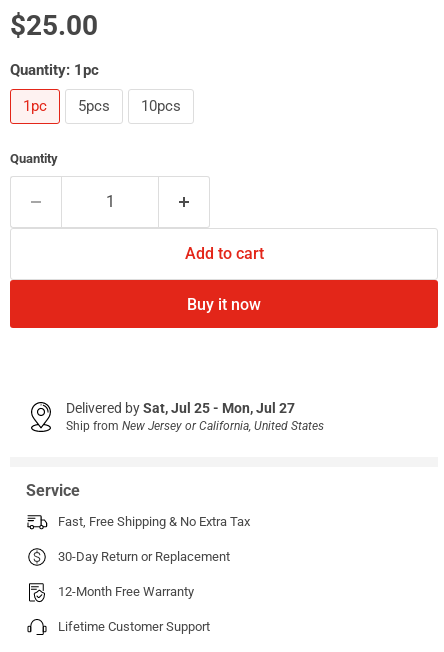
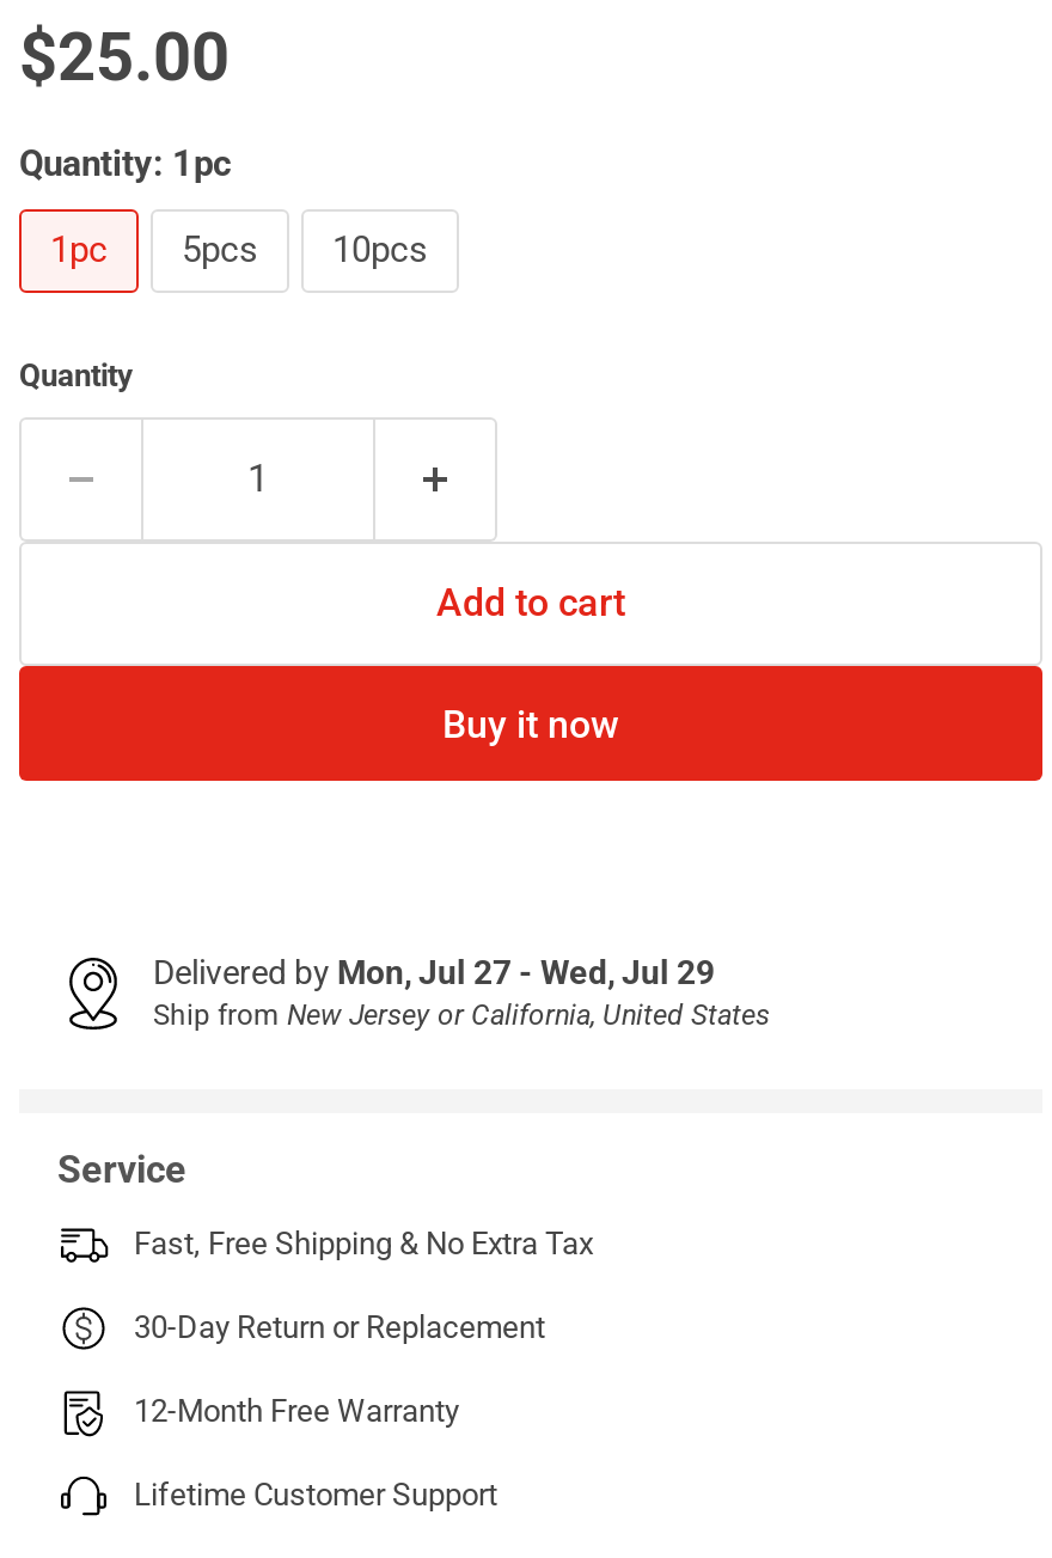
- Delivered by Sat, Jul 25 - Mon, Jul 27
+ Delivered by Mon, Jul 27 - Wed, Jul 29
